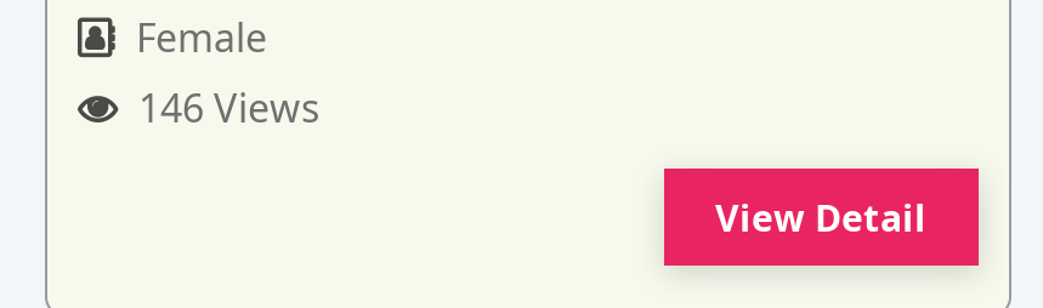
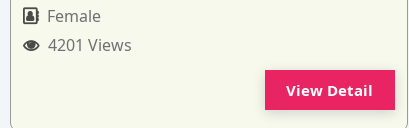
- 146 Views
+ 4201 Views
